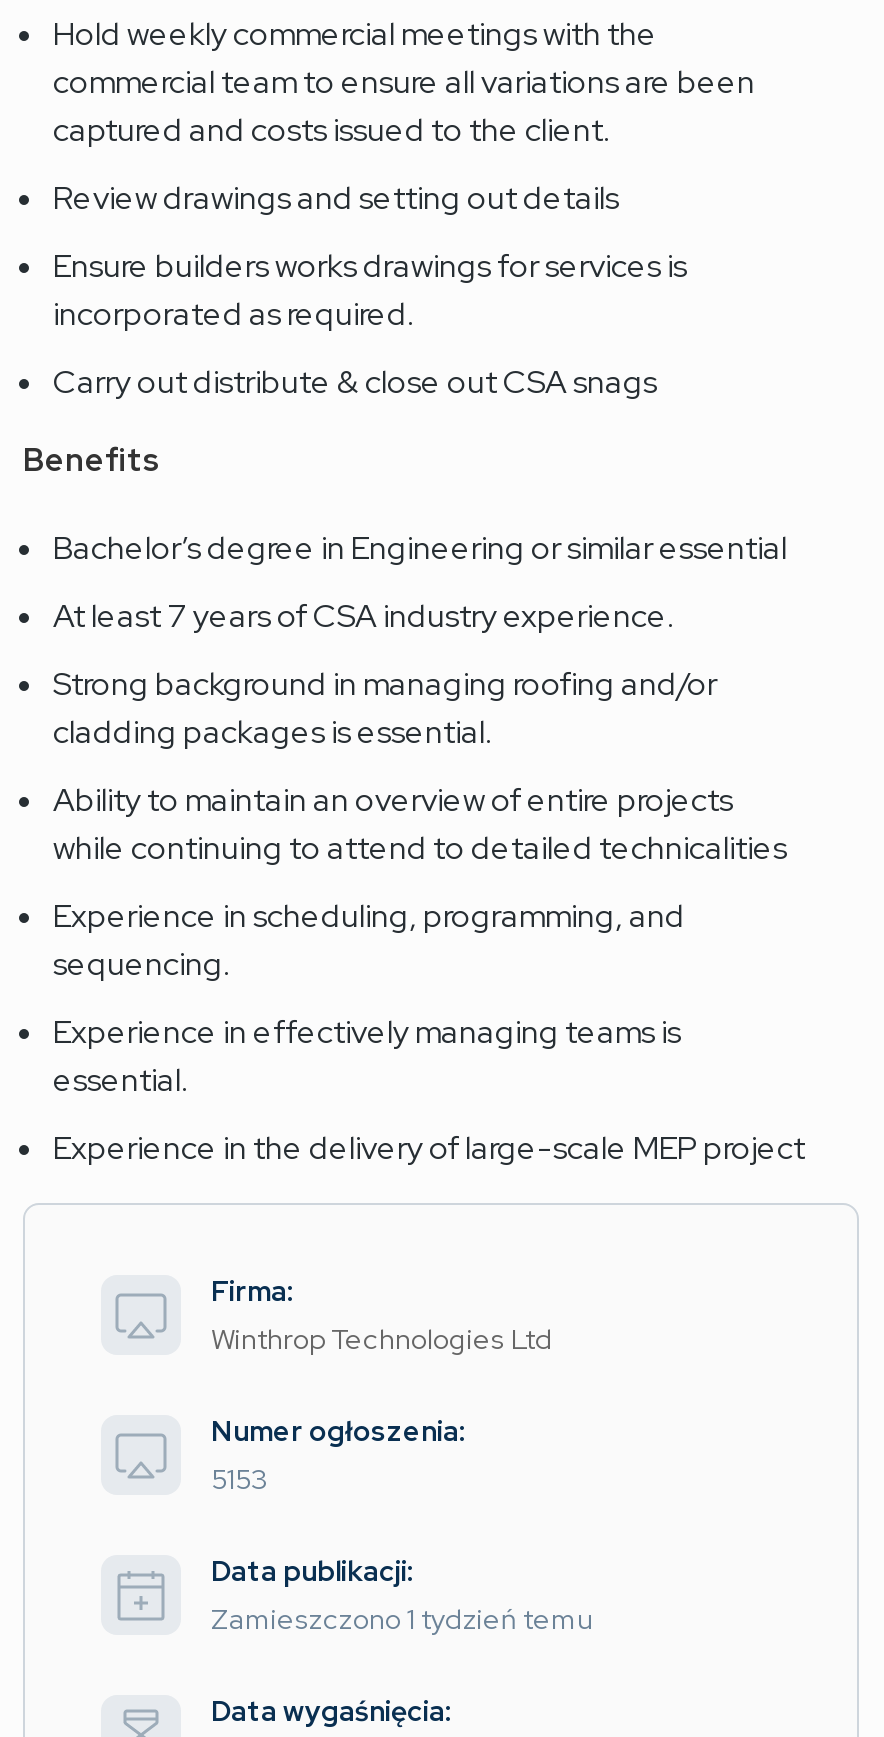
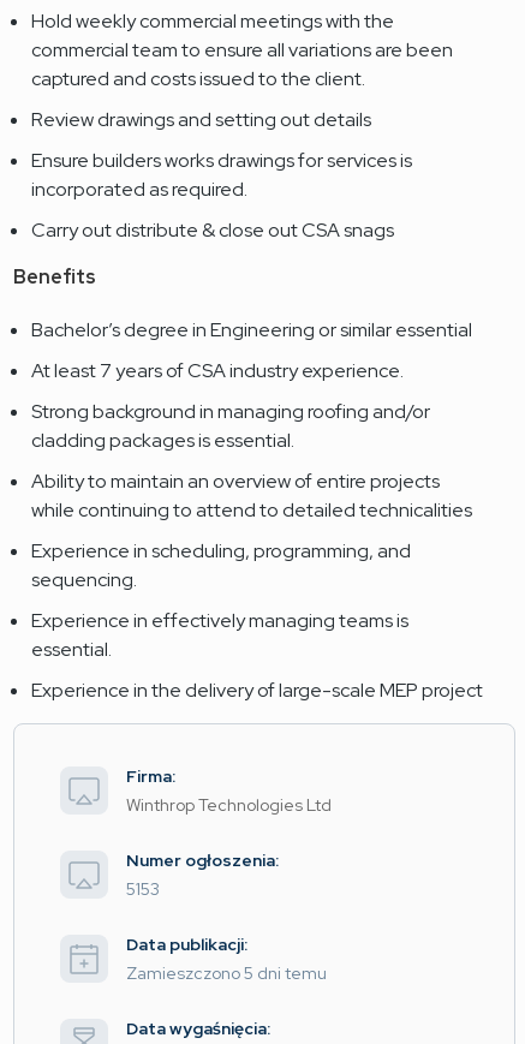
- Zamieszczono 1 tydzień temu
+ Zamieszczono 5 dni temu
